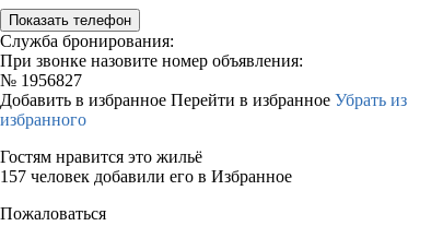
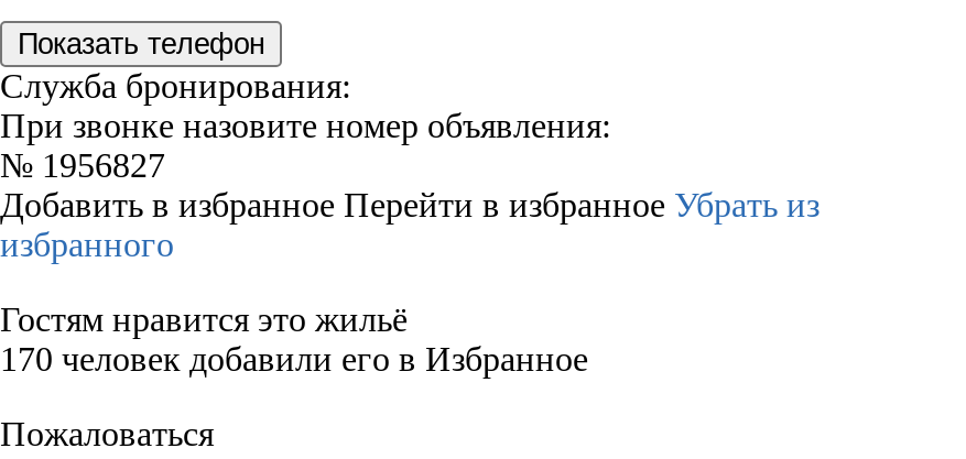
- 157 человек добавили его в Избранное
+ 170 человек добавили его в Избранное
